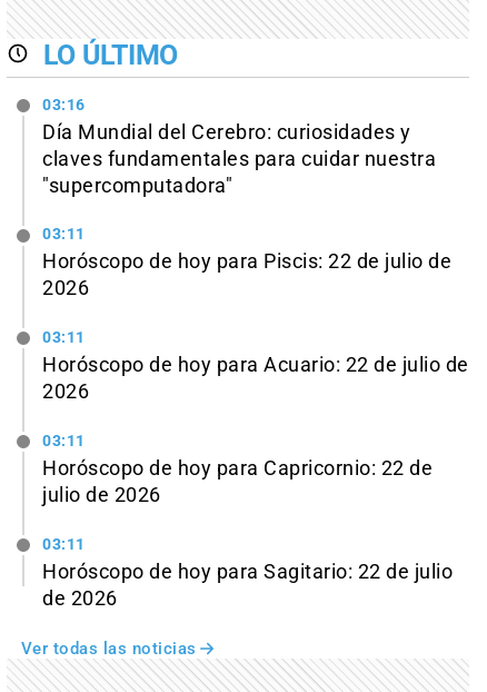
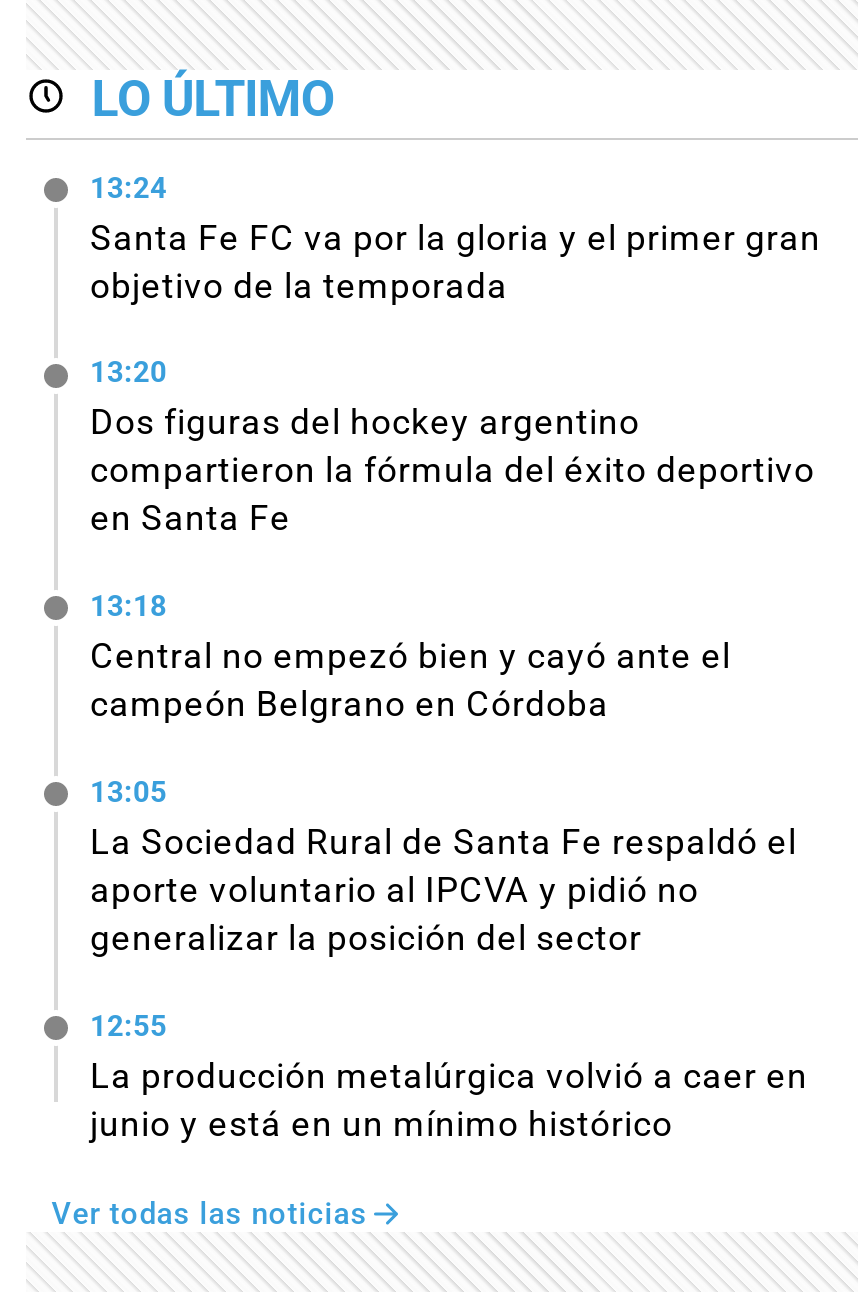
- 03:16
- Día Mundial del Cerebro: curiosidades y
- claves fundamentales para cuidar nuestra
- "supercomputadora"
+ 13:24
+ Santa Fe FC va por la gloria y el primer gran
+ objetivo de la temporada

- 03:11
- Horóscopo de hoy para Piscis: 22 de julio de
- 2026
+ 13:20
+ Dos figuras del hockey argentino
+ compartieron la fórmula del éxito deportivo
+ en Santa Fe

- 03:11
- Horóscopo de hoy para Acuario: 22 de julio de
- 2026
+ 13:18
+ Central no empezó bien y cayó ante el
+ campeón Belgrano en Córdoba

- 03:11
- Horóscopo de hoy para Capricornio: 22 de
- julio de 2026
+ 13:05
+ La Sociedad Rural de Santa Fe respaldó el
+ aporte voluntario al IPCVA y pidió no
+ generalizar la posición del sector

- 03:11
- Horóscopo de hoy para Sagitario: 22 de julio
- de 2026
+ 12:55
+ La producción metalúrgica volvió a caer en
+ junio y está en un mínimo histórico
